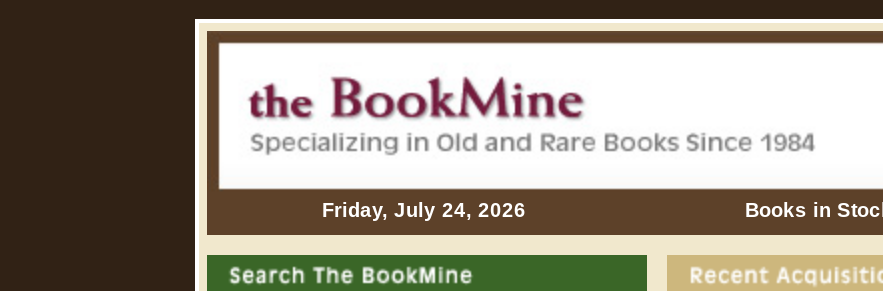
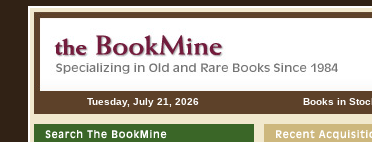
- Friday, July 24, 2026
+ Tuesday, July 21, 2026
